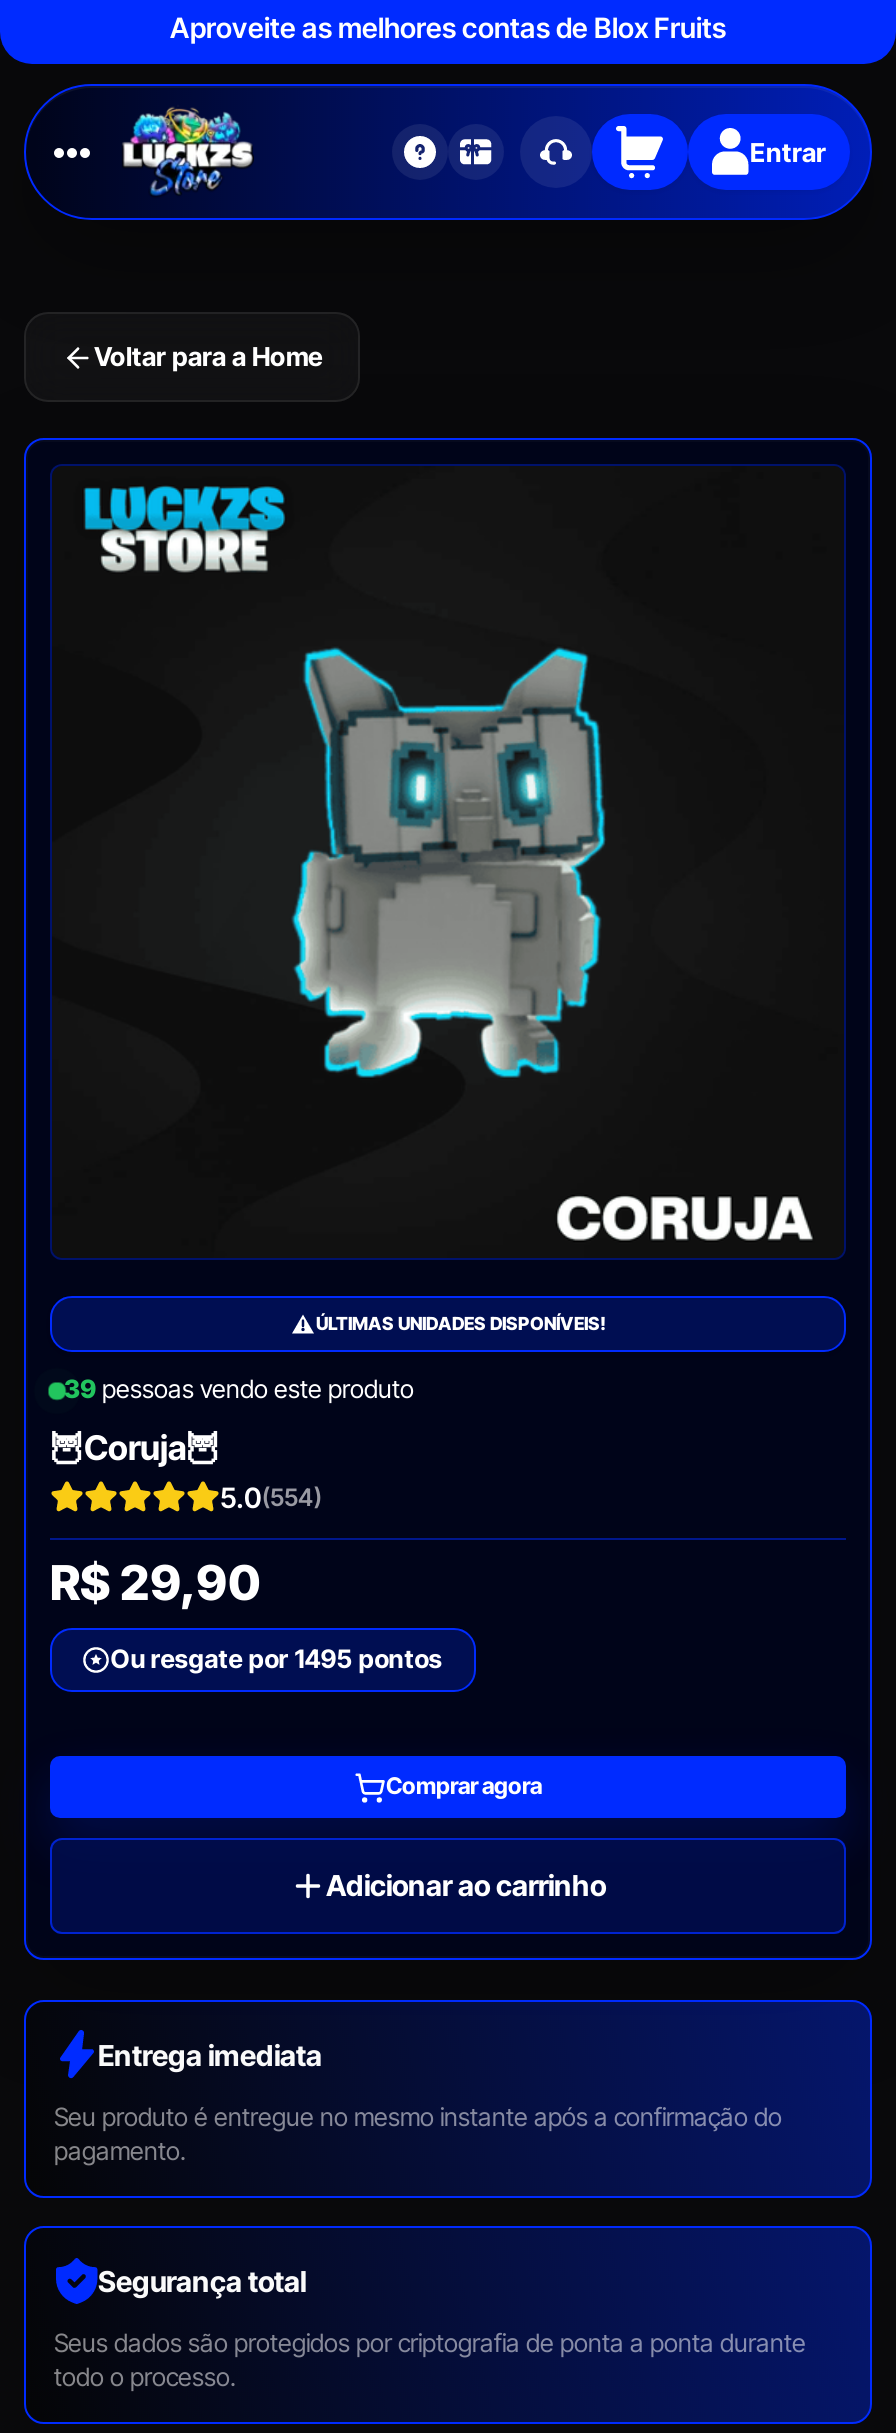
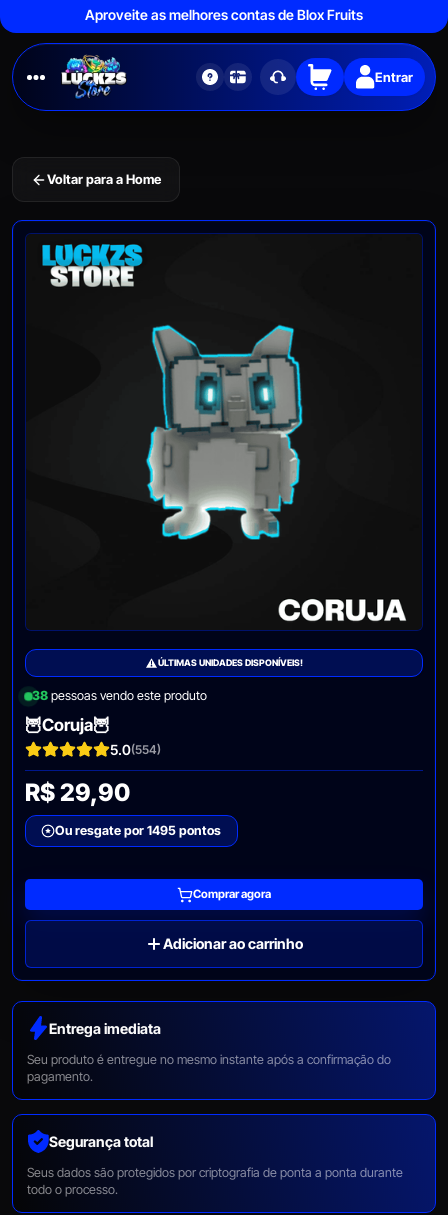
- 39 pessoas vendo este produto
+ 38 pessoas vendo este produto
